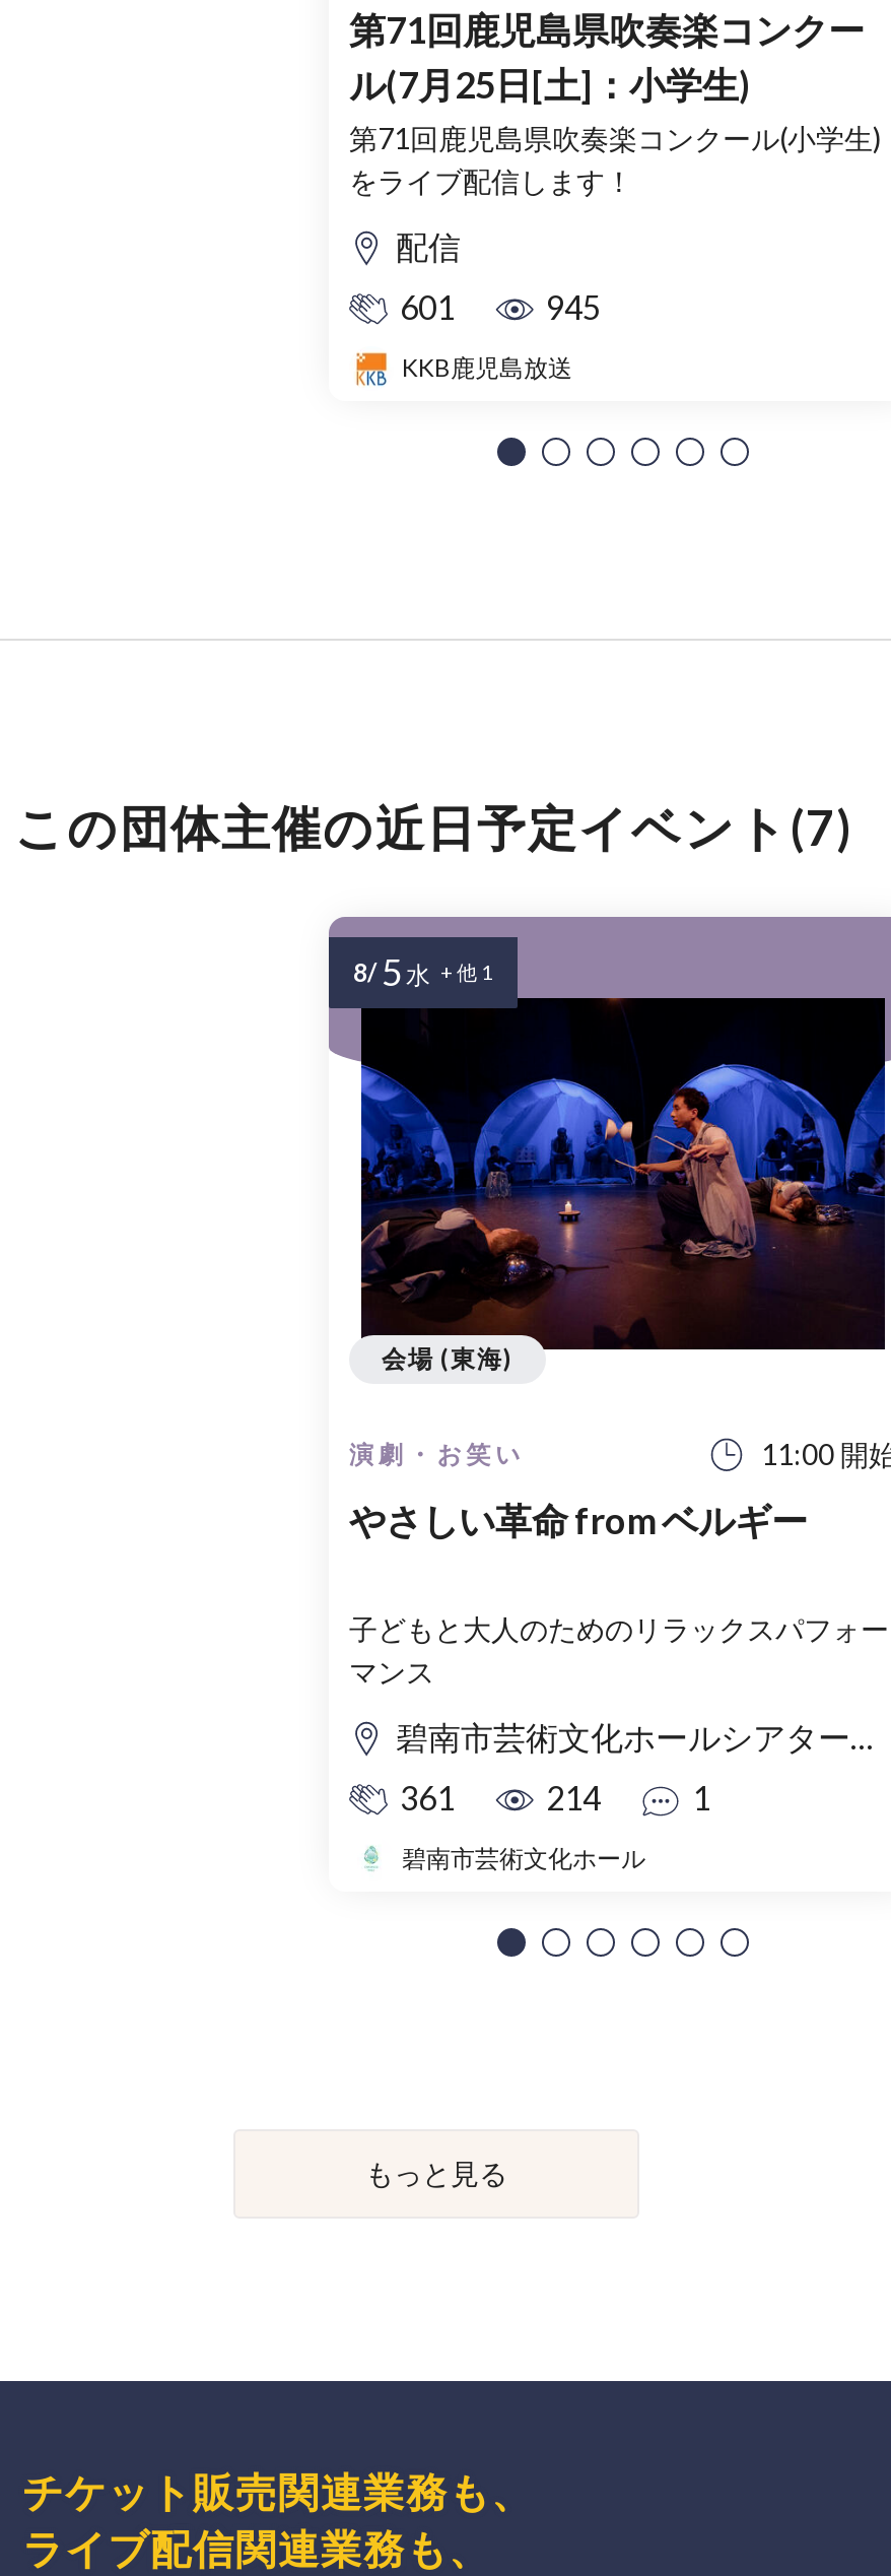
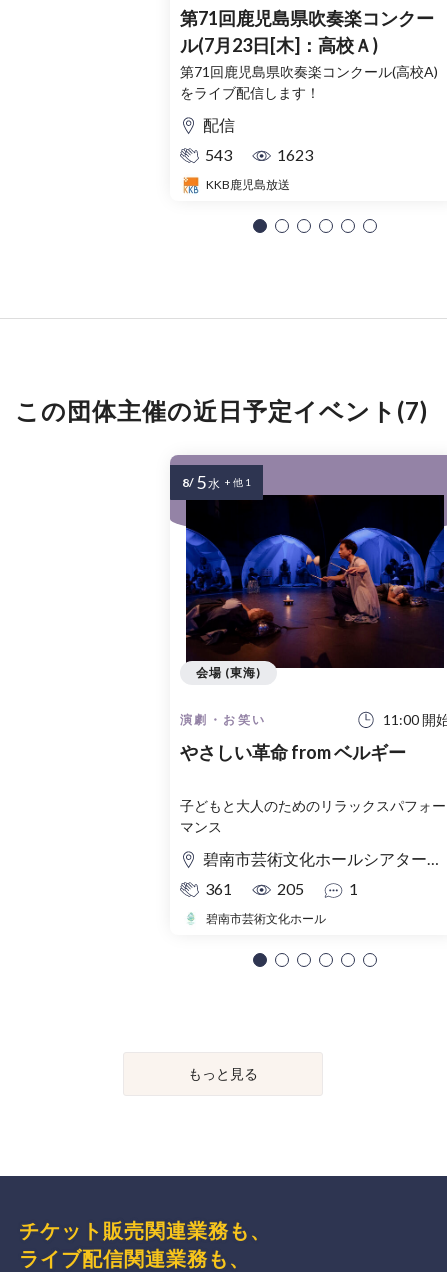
- ル(7月25日[土]：小学生)
- 第71回鹿児島県吹奏楽コンクール(小学生)
+ ル(7月23日[木]：高校Ａ)
+ 第71回鹿児島県吹奏楽コンクール(高校A)

- 601
+ 543

- 945
+ 1623

- 214
+ 205
